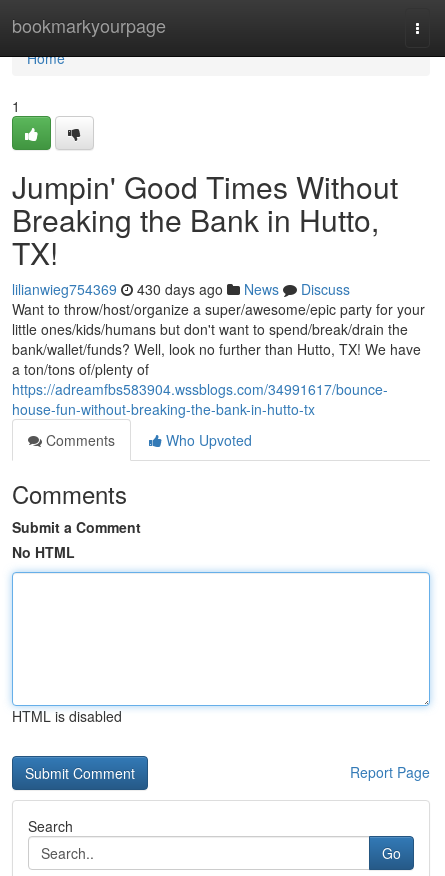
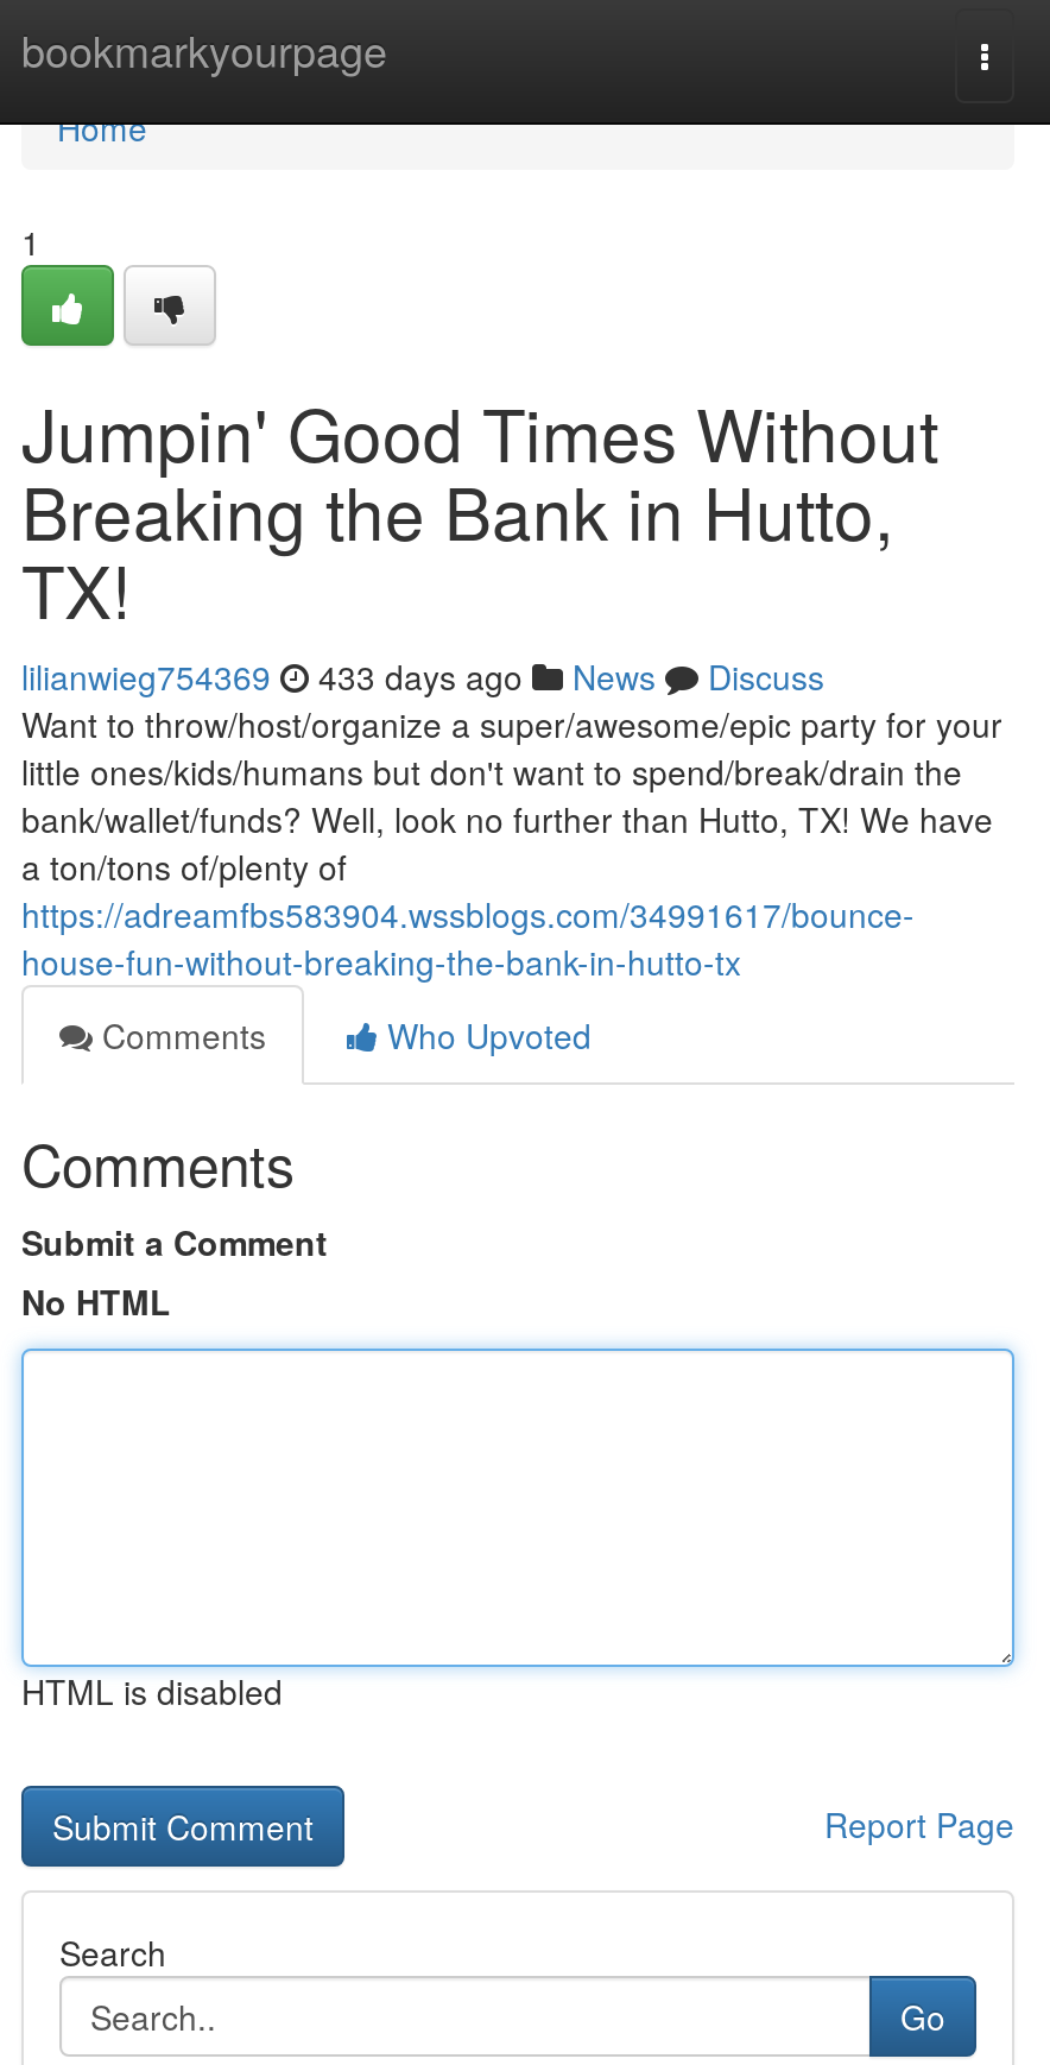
- lilianwieg754369 430 days ago News Discuss
+ lilianwieg754369 433 days ago News Discuss
